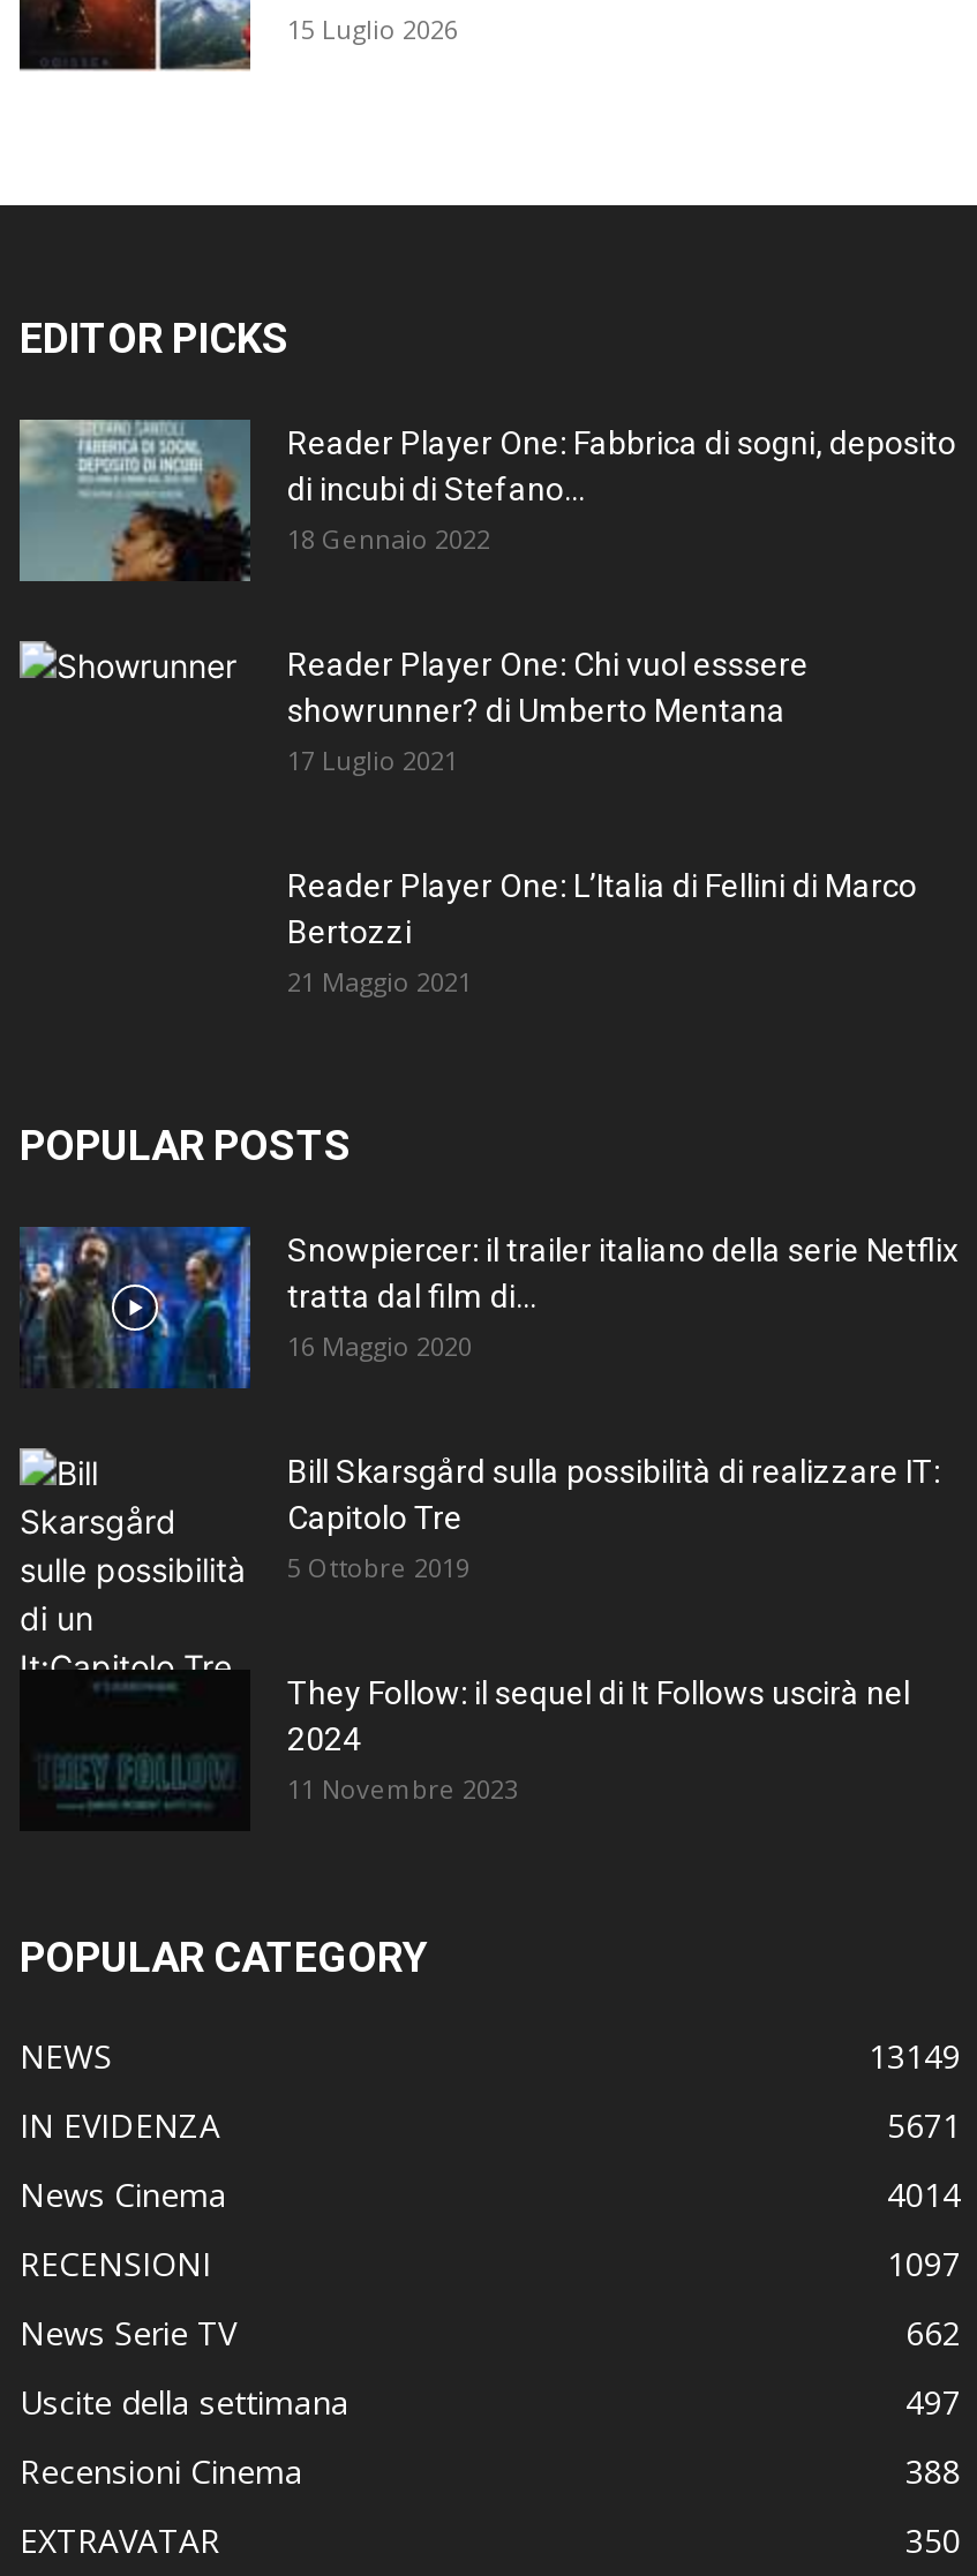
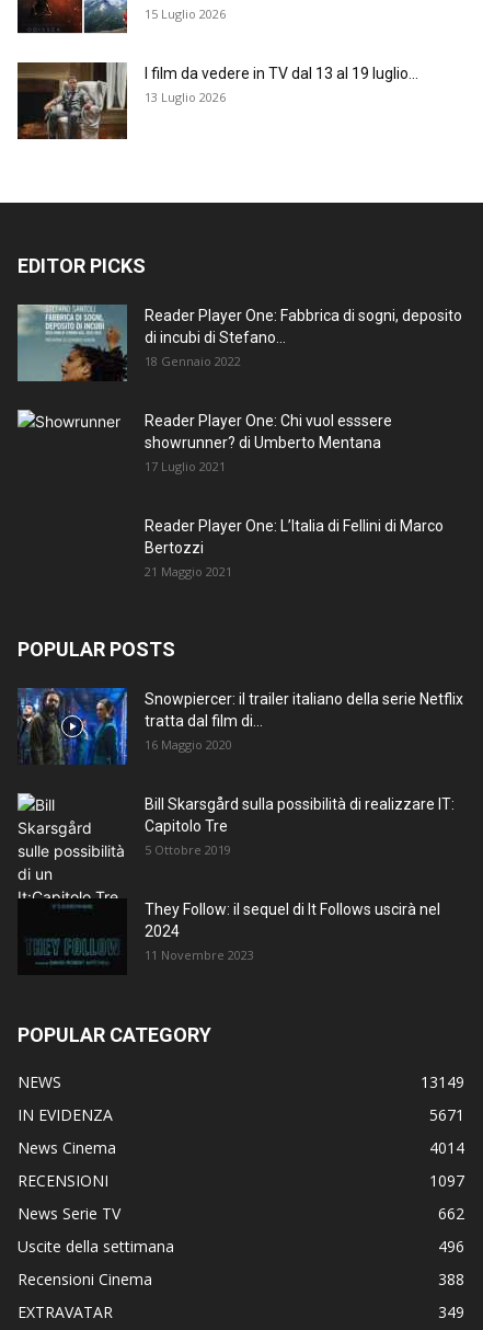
+ [image]
+ I film da vedere in TV dal 13 al 19 luglio...
+ 13 Luglio 2026

- 497
+ 496

- 350
+ 349
